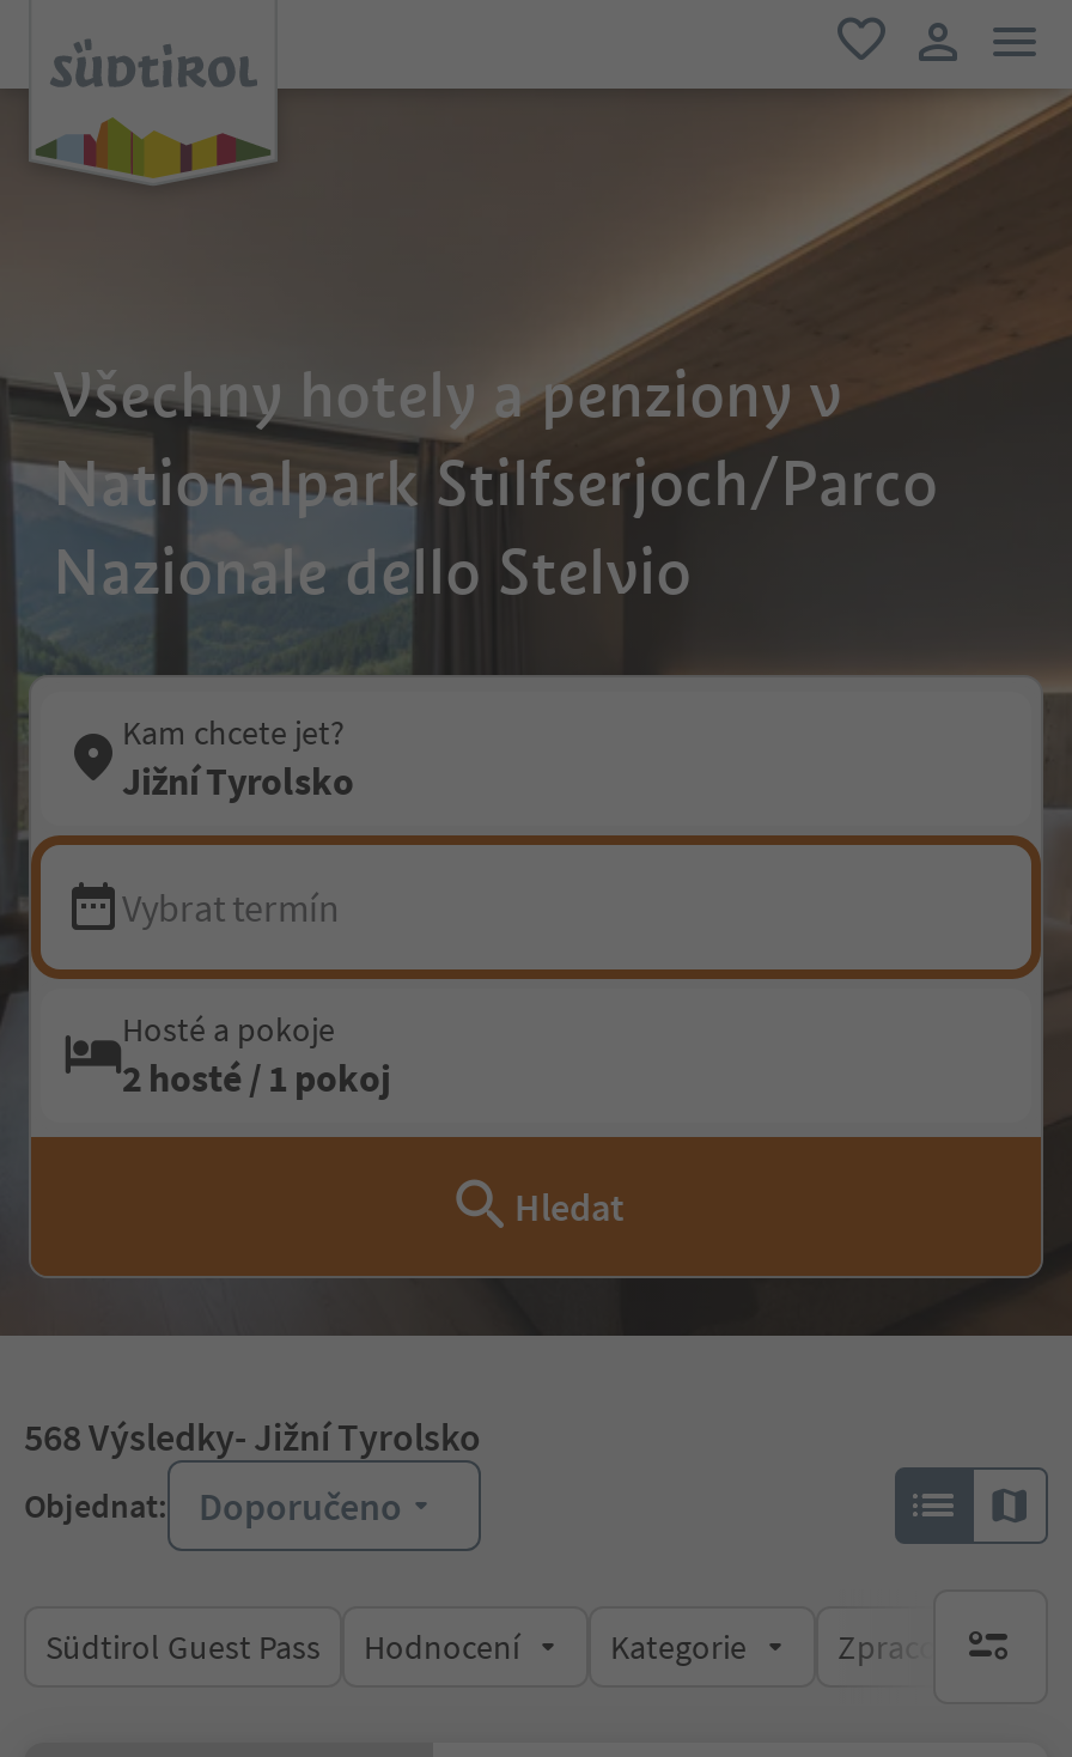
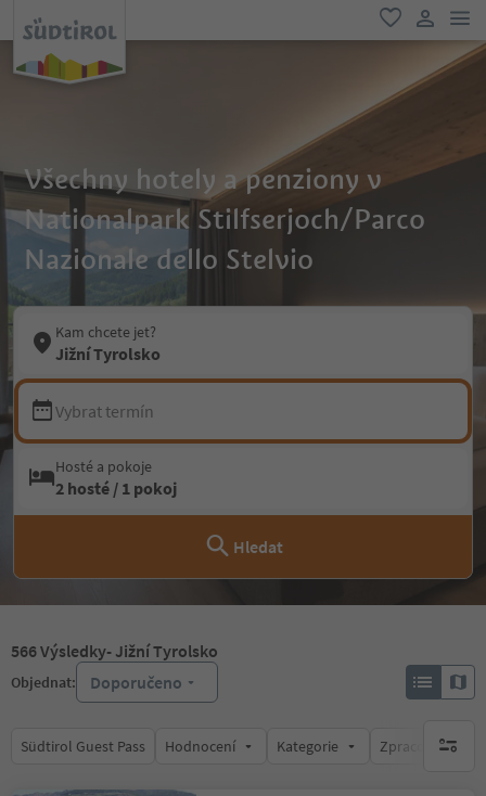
- 568 Výsledky - Jižní Tyrolsko
+ 566 Výsledky - Jižní Tyrolsko
